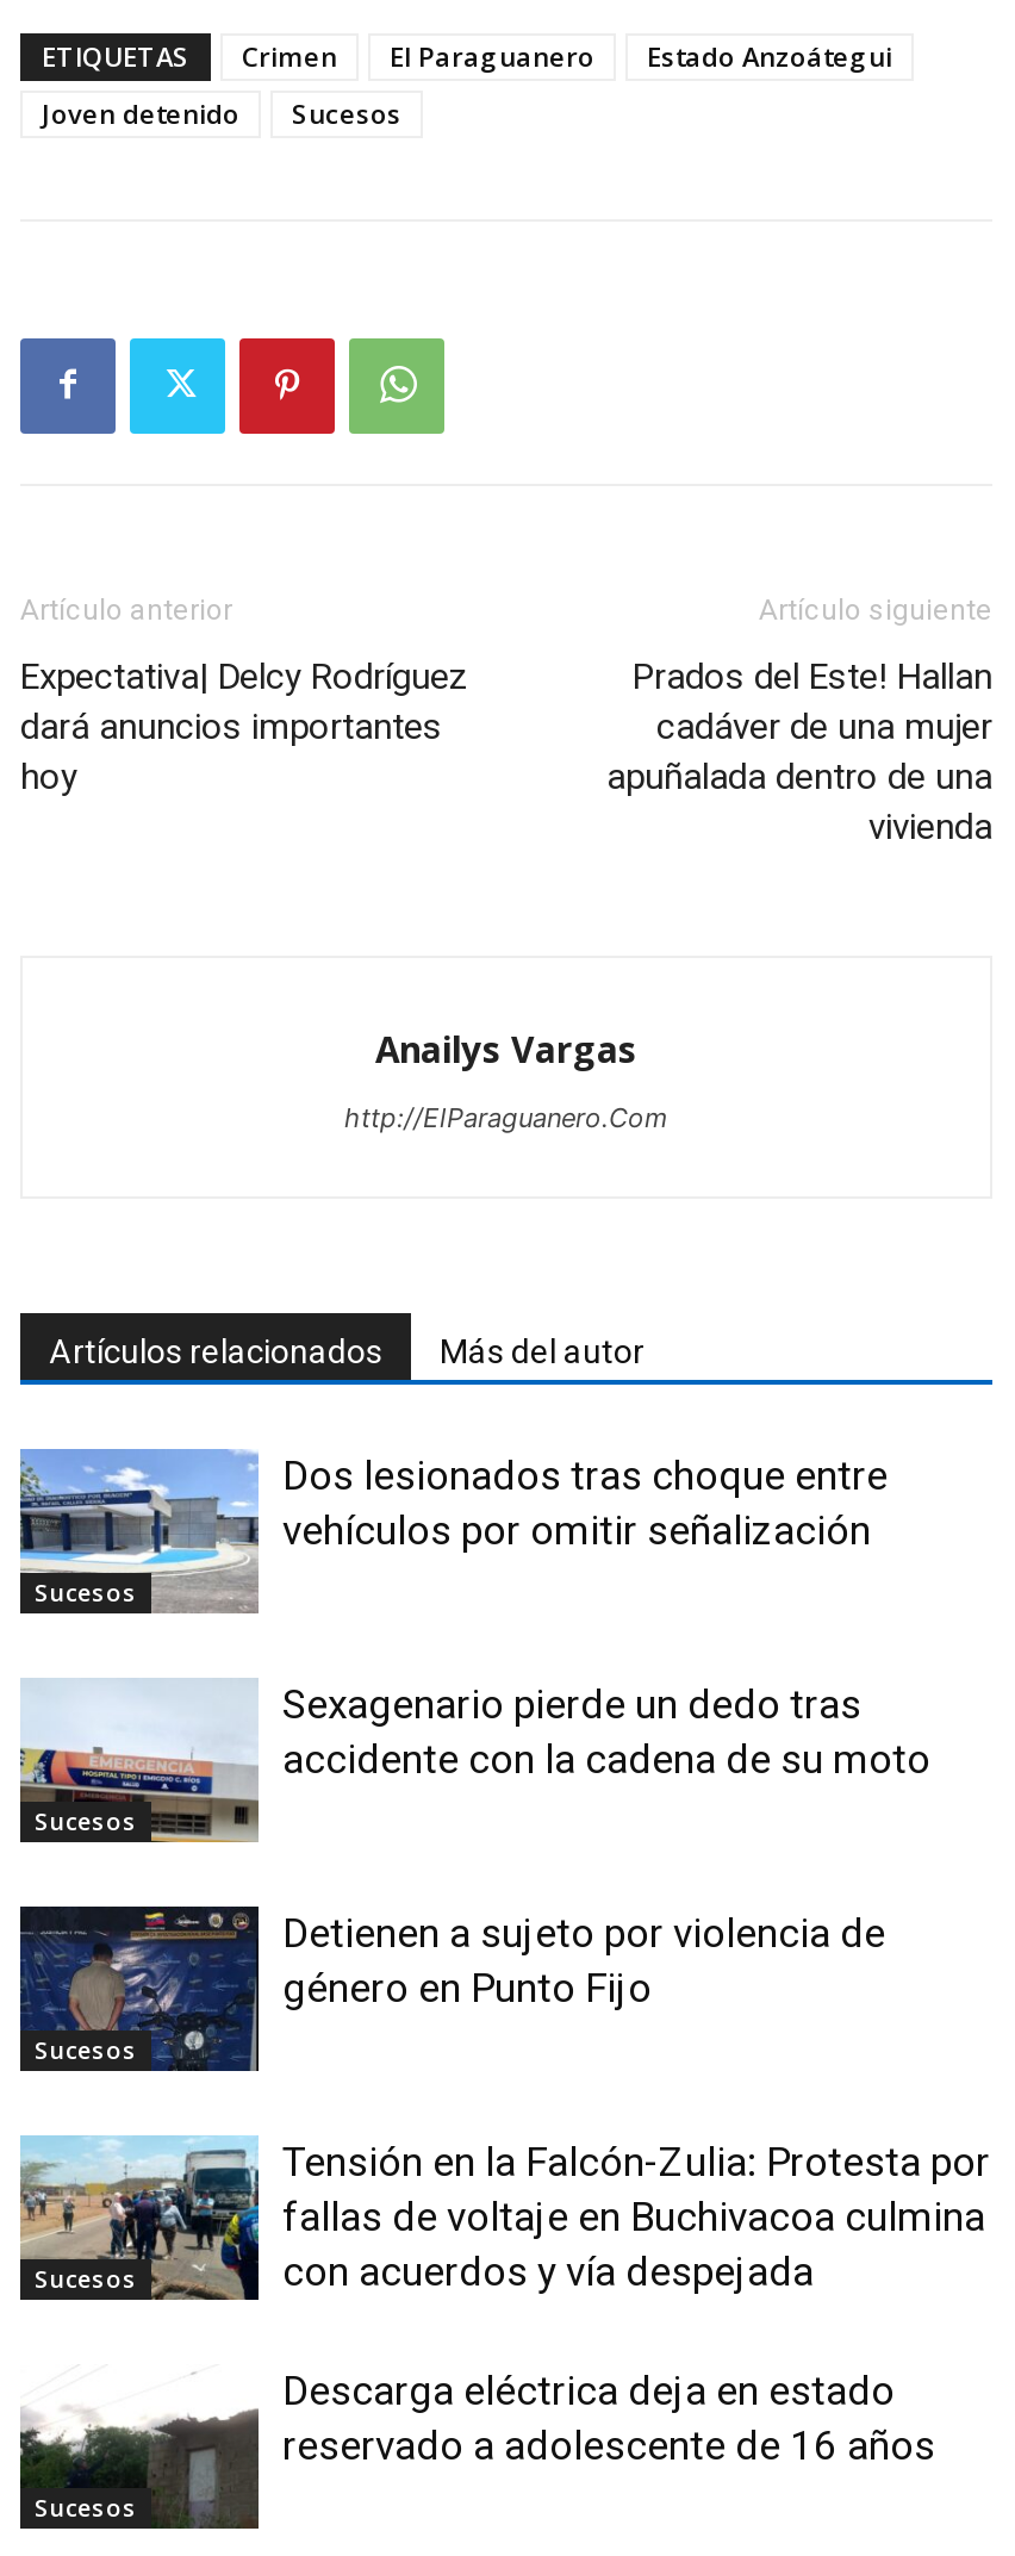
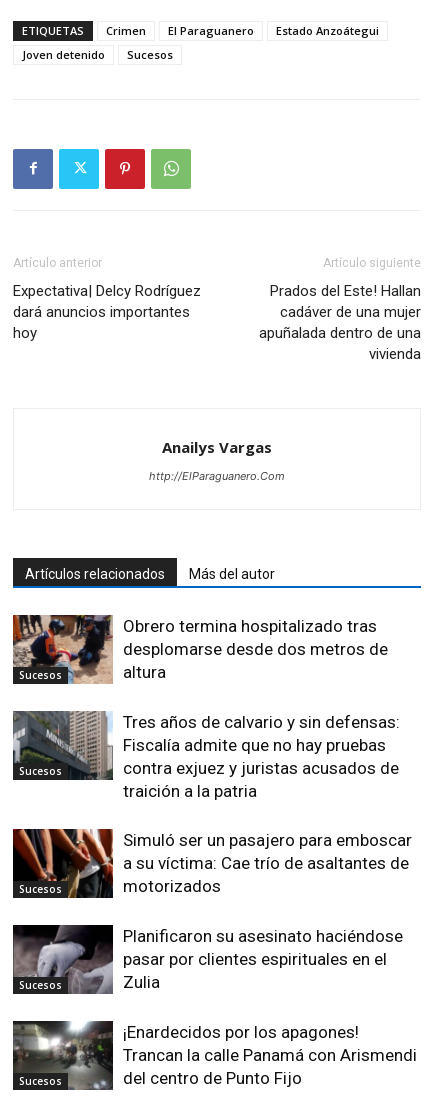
- [image]
- Dos lesionados tras choque entre
- vehículos por omitir señalización
+ [image]
+ Obrero termina hospitalizado tras
+ desplomarse desde dos metros de
+ altura

- [image]
- Sexagenario pierde un dedo tras
- accidente con la cadena de su moto
+ [image]
+ Tres años de calvario y sin defensas:
+ Fiscalía admite que no hay pruebas
+ contra exjuez y juristas acusados de
+ traición a la patria

- [image]
- Detienen a sujeto por violencia de
- género en Punto Fijo
+ [image]
+ Simuló ser un pasajero para emboscar
+ a su víctima: Cae trío de asaltantes de
+ motorizados

- [image]
- Tensión en la Falcón-Zulia: Protesta por
- fallas de voltaje en Buchivacoa culmina
- con acuerdos y vía despejada
+ [image]
+ Planificaron su asesinato haciéndose
+ pasar por clientes espirituales en el
+ Zulia

- [image]
- Descarga eléctrica deja en estado
- reservado a adolescente de 16 años
+ [image]
+ ¡Enardecidos por los apagones!
+ Trancan la calle Panamá con Arismendi
+ del centro de Punto Fijo
